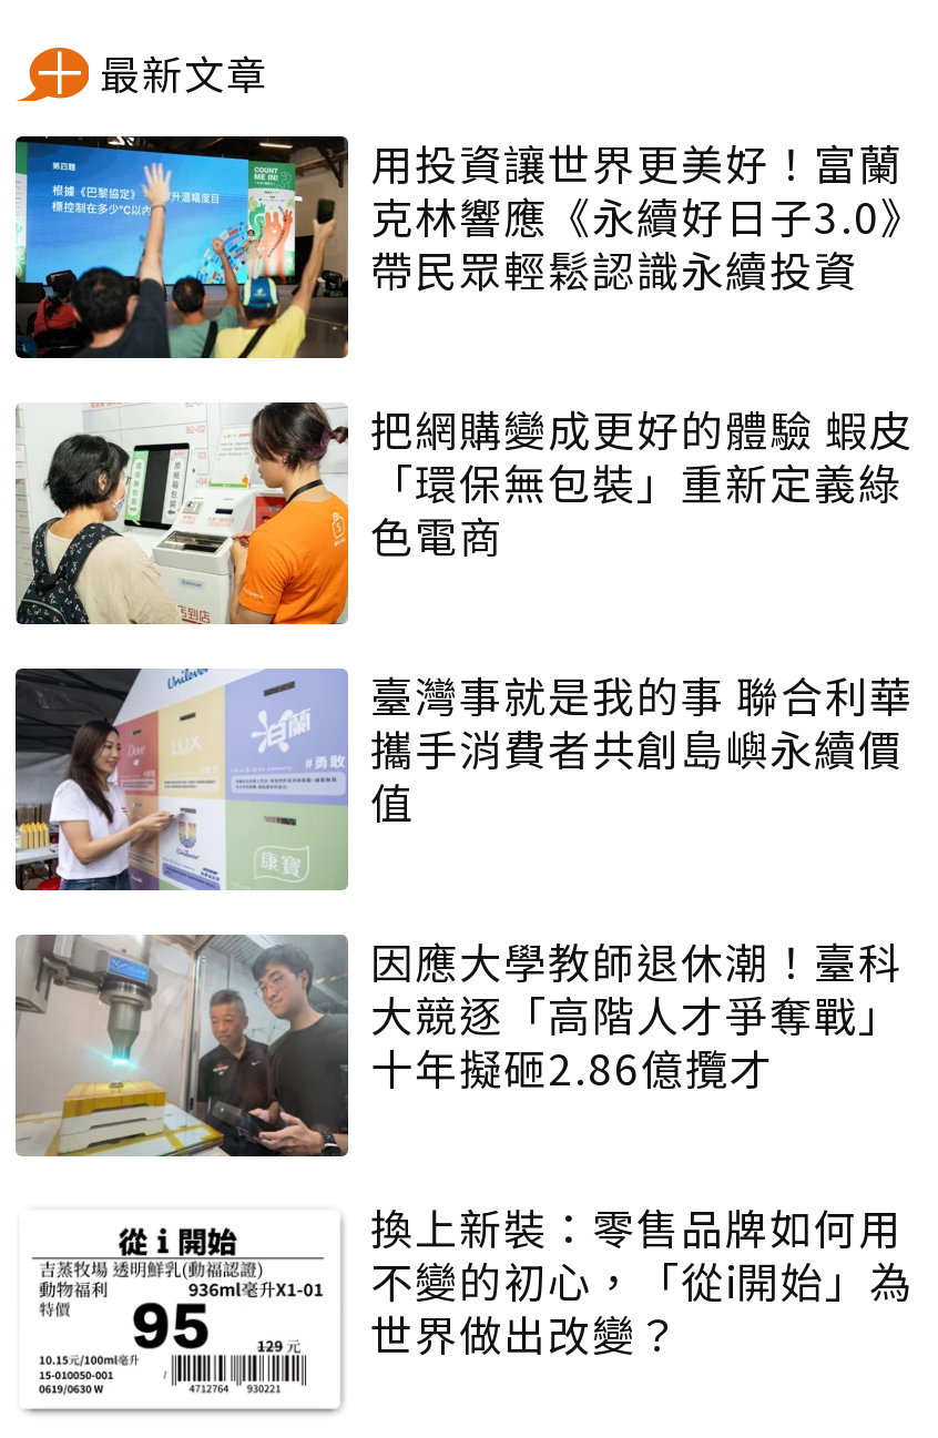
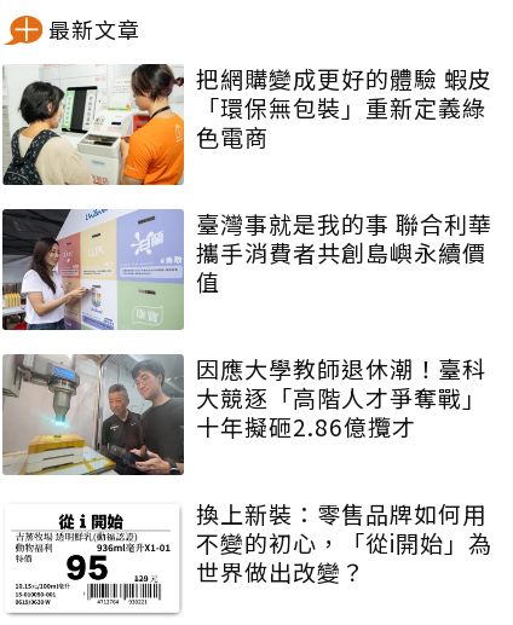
- [image]
- 用投資讓世界更美好！富蘭
- 克林響應《永續好日子3.0》
- 帶民眾輕鬆認識永續投資
